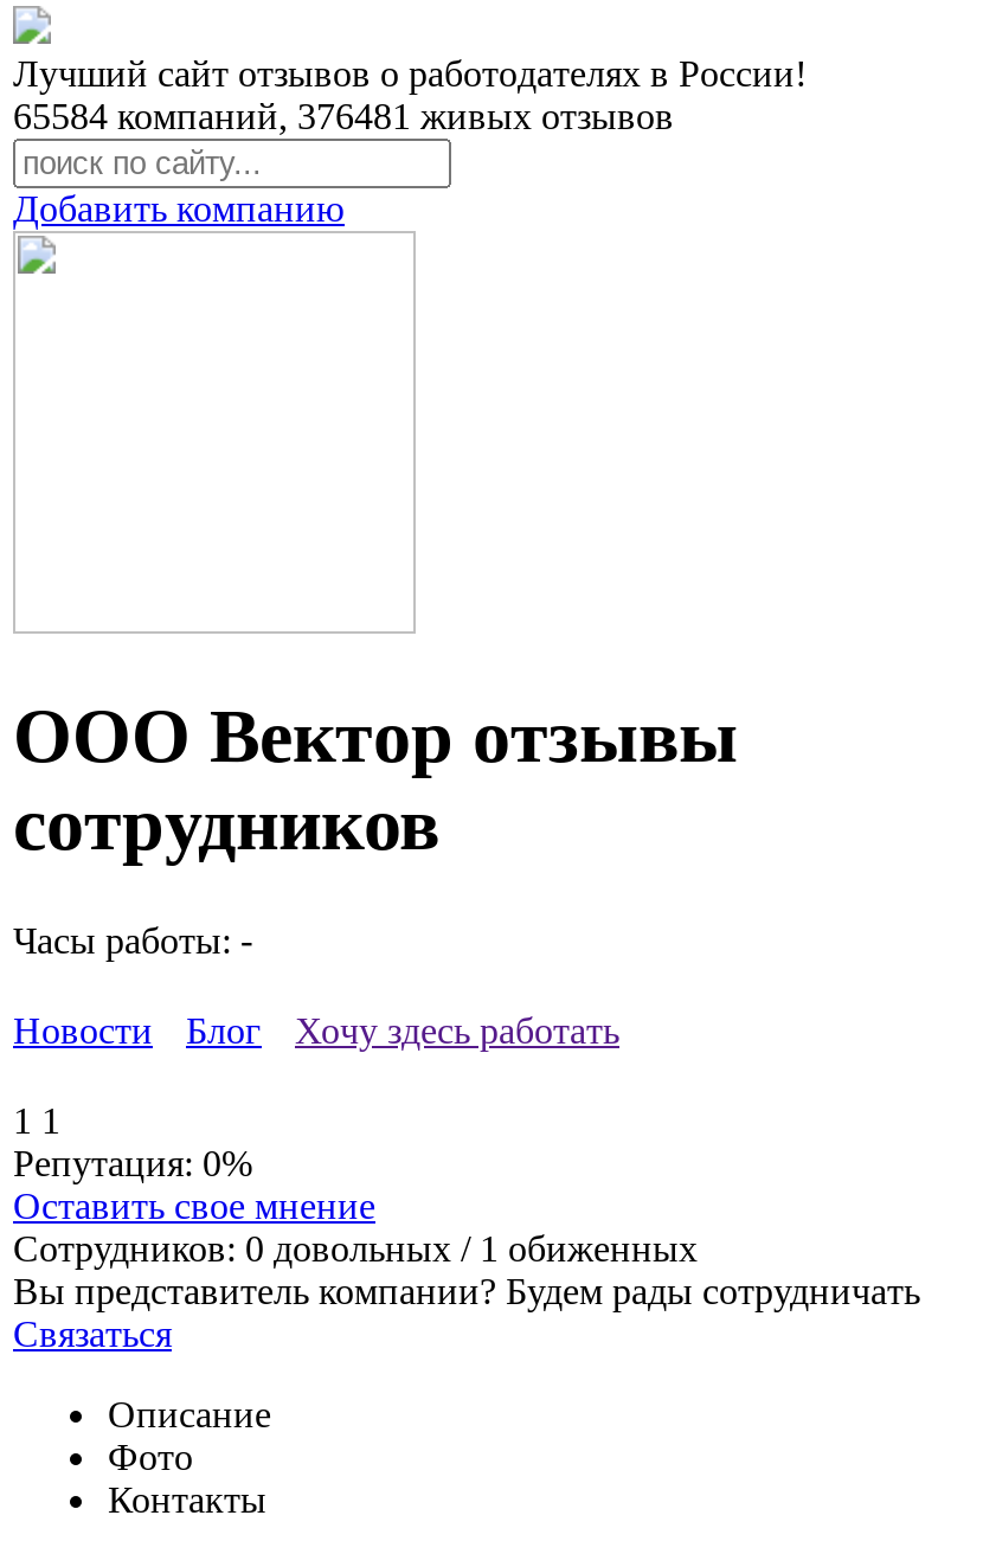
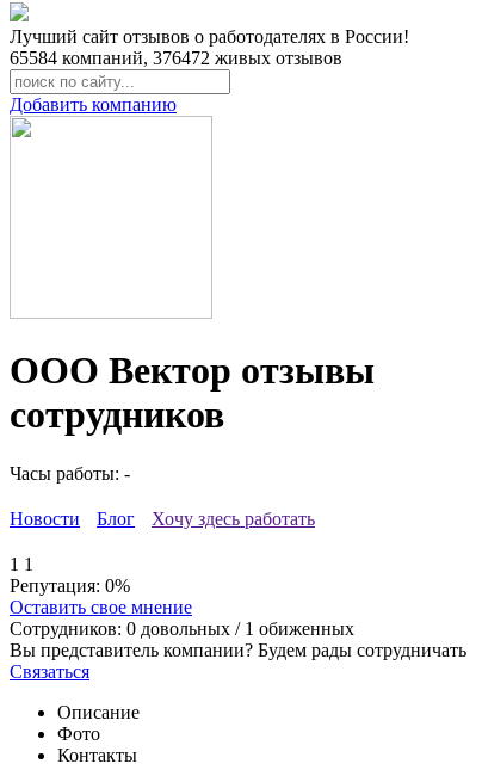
- 65584 компаний, 376481живых отзывов
+ 65584 компаний, 376472живых отзывов
